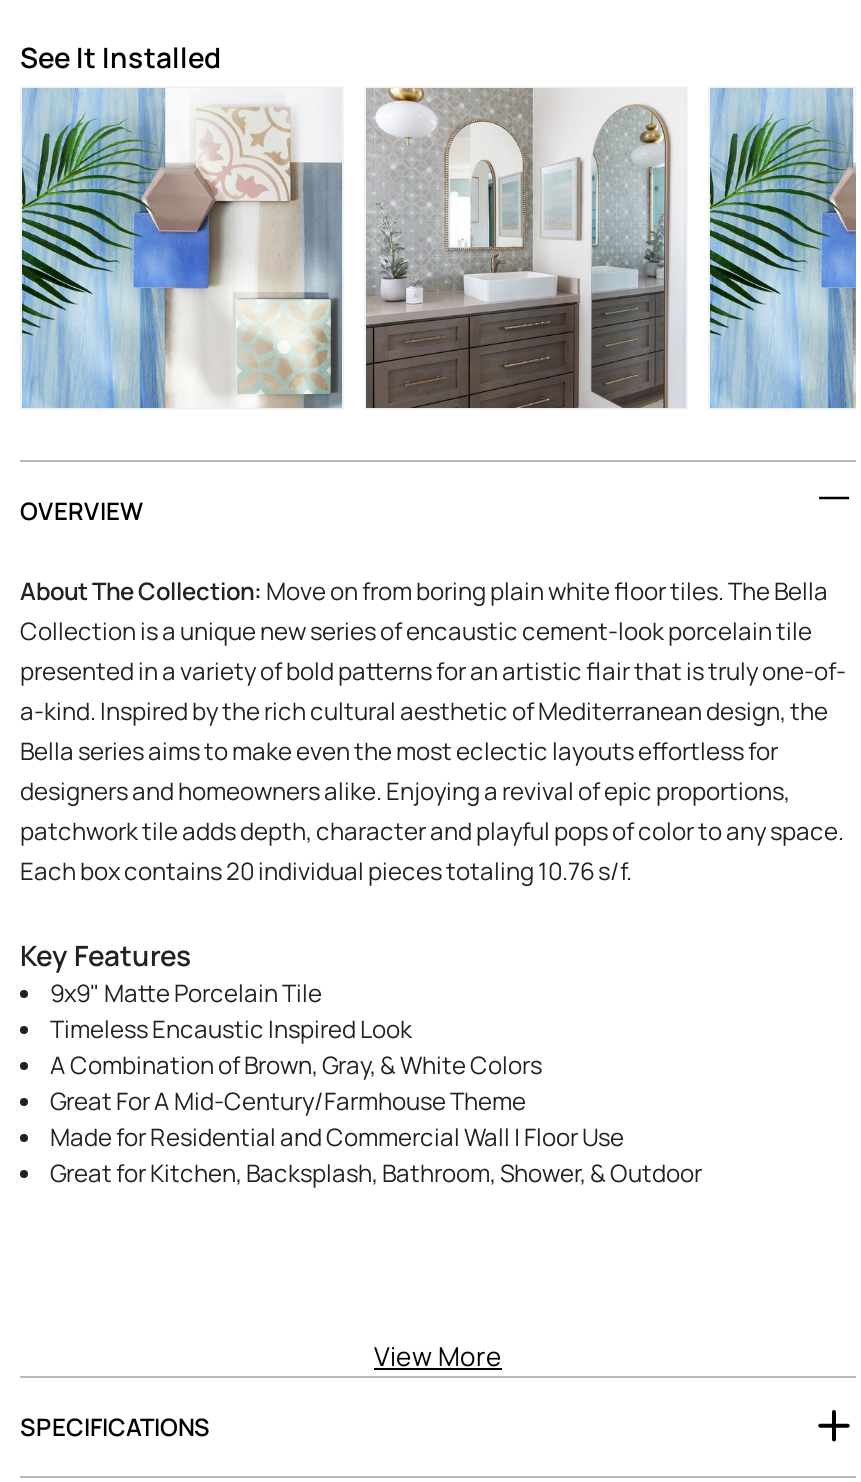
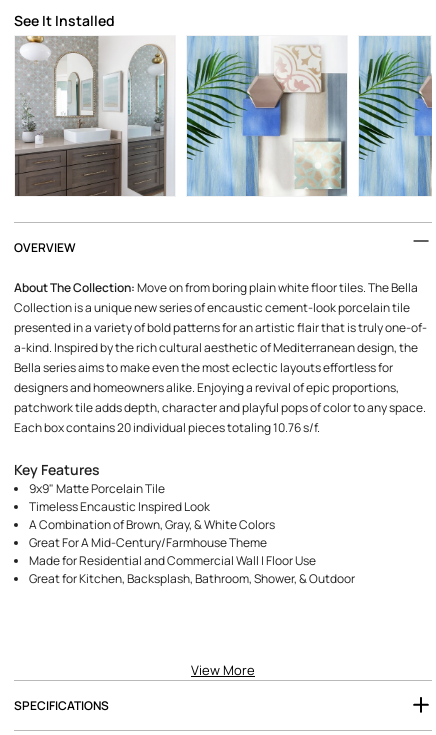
- [image]
+ [image]

- [image]
+ [image]
